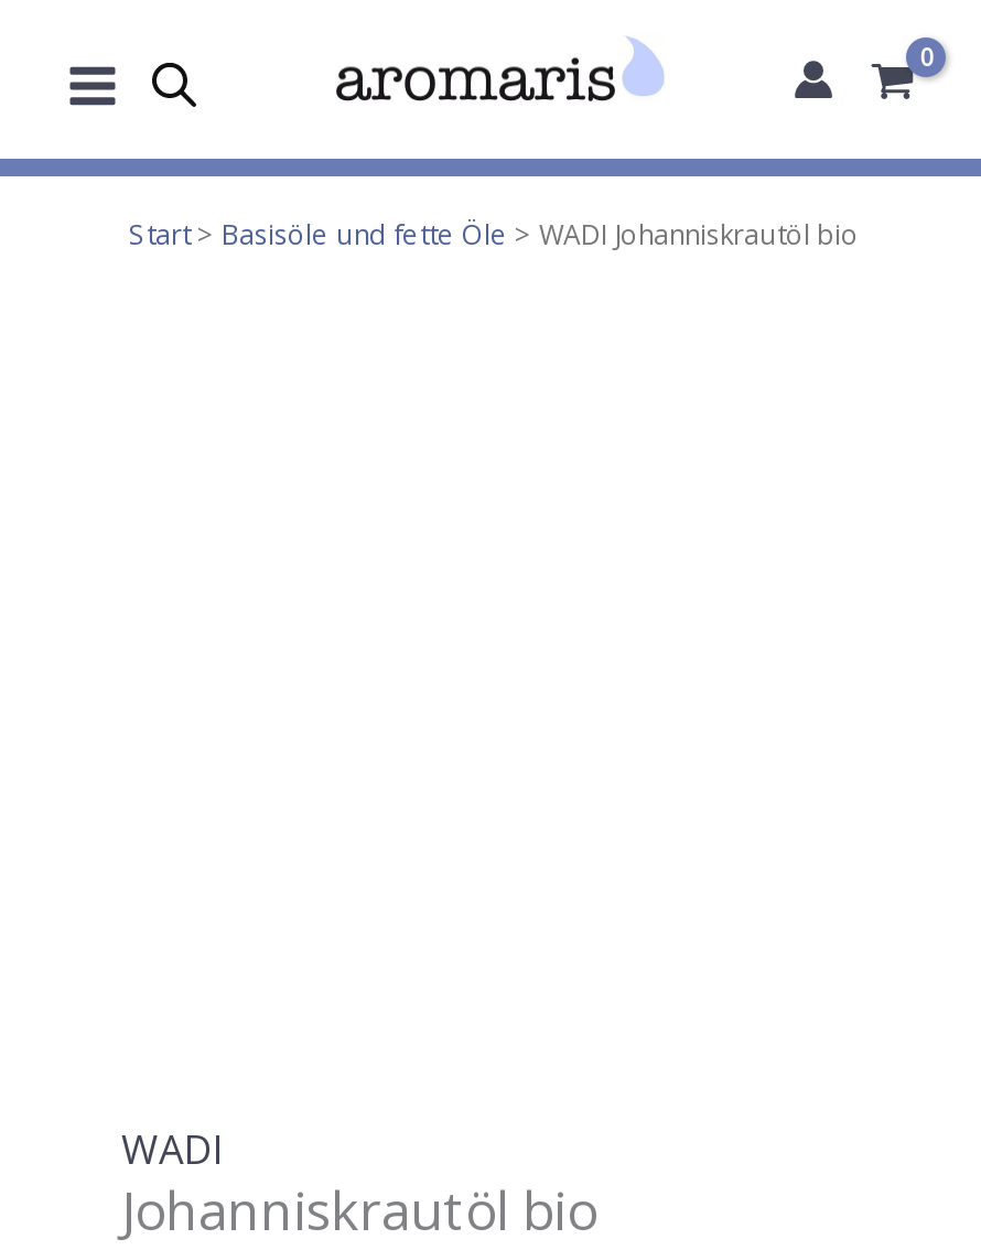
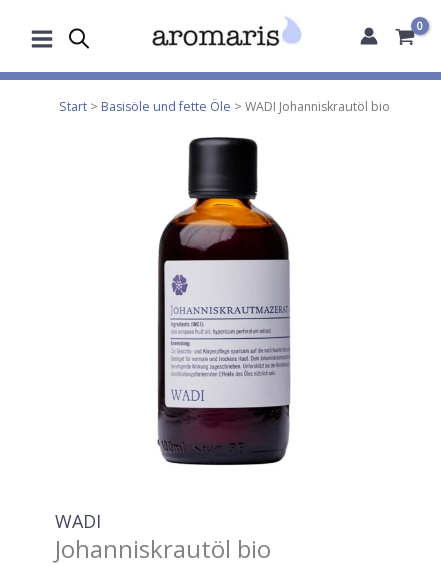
+ [image]
